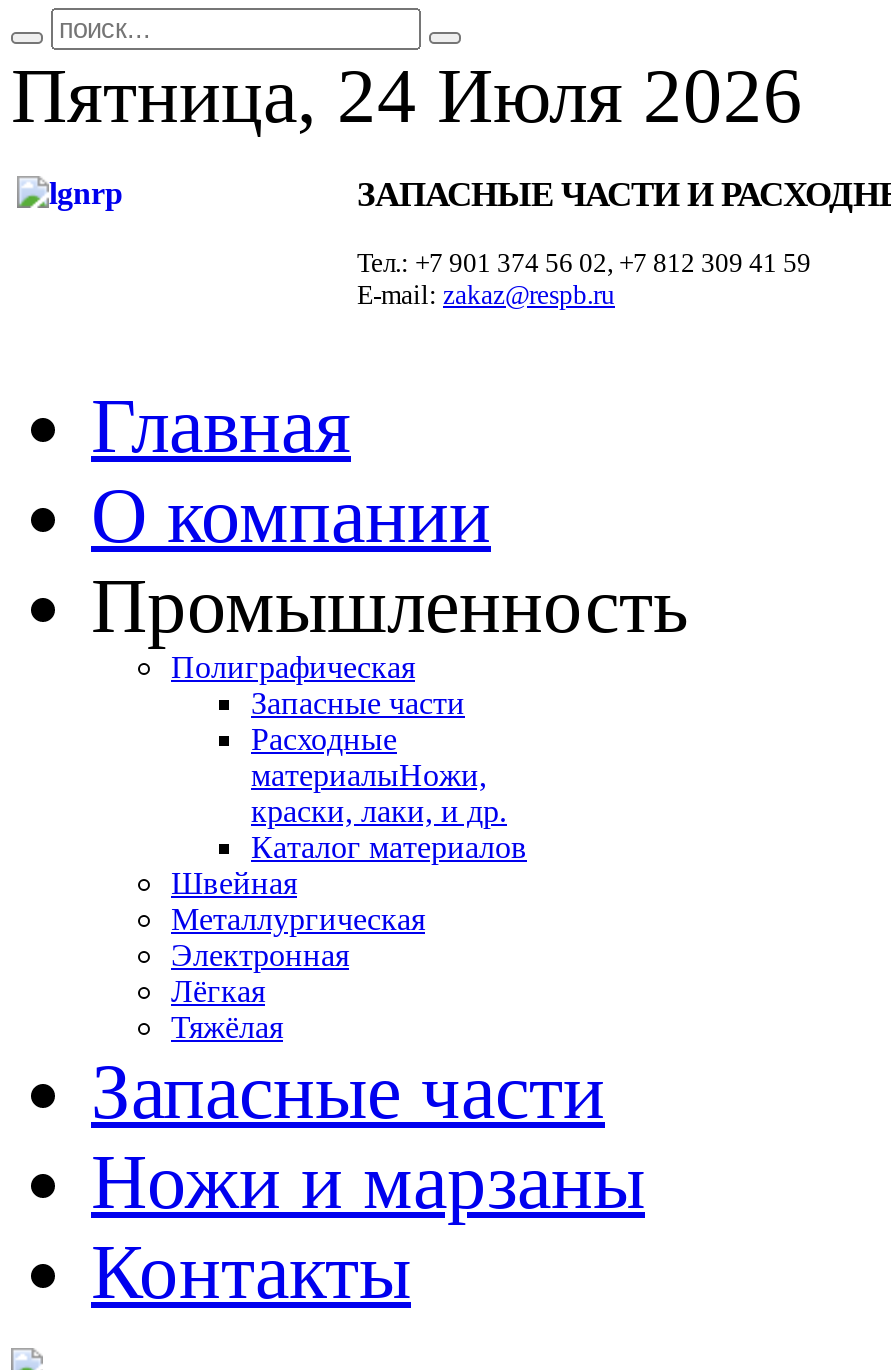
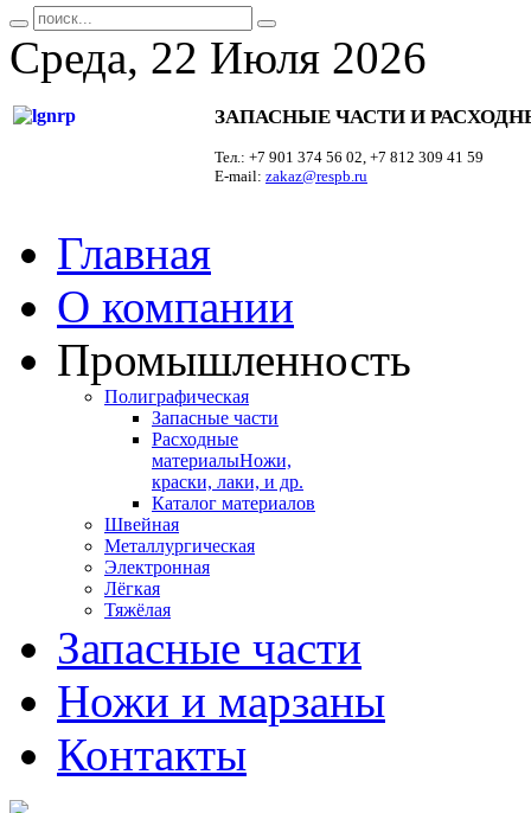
- Пятница, 24 Июля 2026
+ Среда, 22 Июля 2026
